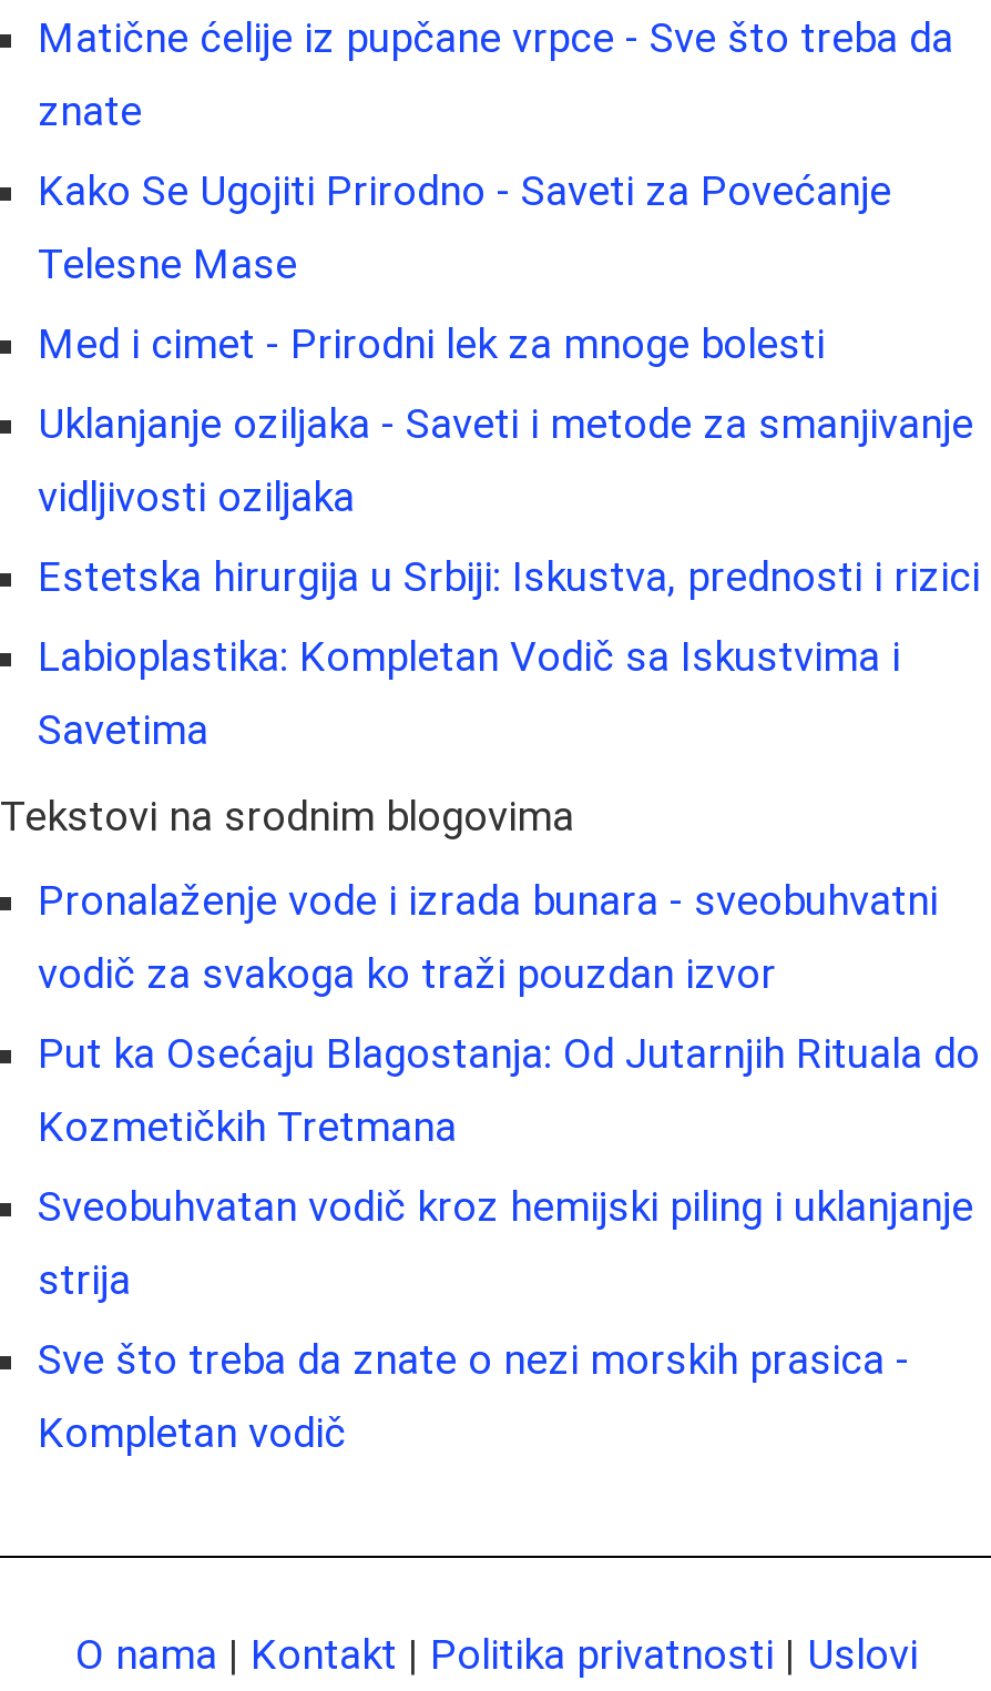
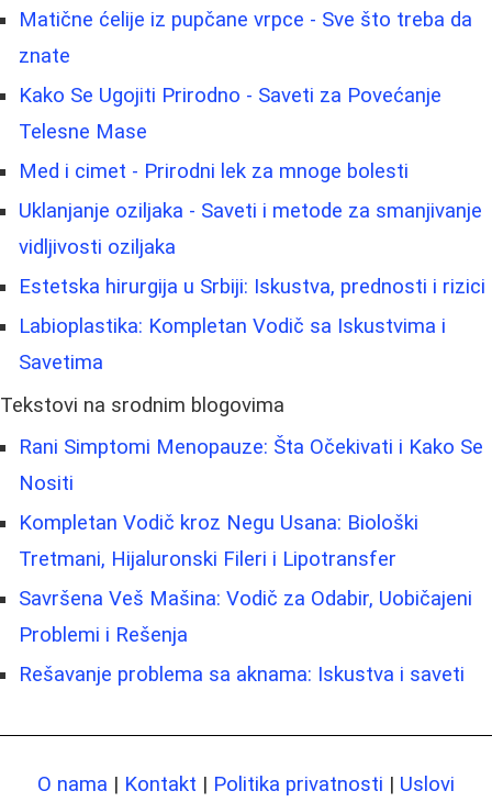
- Pronalaženje vode i izrada bunara - sveobuhvatni
- vodič za svakoga ko traži pouzdan izvor
- Put ka Osećaju Blagostanja: Od Jutarnjih Rituala do
- Kozmetičkih Tretmana
- Sveobuhvatan vodič kroz hemijski piling i uklanjanje
- strija
- Sve što treba da znate o nezi morskih prasica -
- Kompletan vodič
+ Rani Simptomi Menopauze: Šta Očekivati i Kako Se
+ Nositi
+ Kompletan Vodič kroz Negu Usana: Biološki
+ Tretmani, Hijaluronski Fileri i Lipotransfer
+ Savršena Veš Mašina: Vodič za Odabir, Uobičajeni
+ Problemi i Rešenja
+ Rešavanje problema sa aknama: Iskustva i saveti
